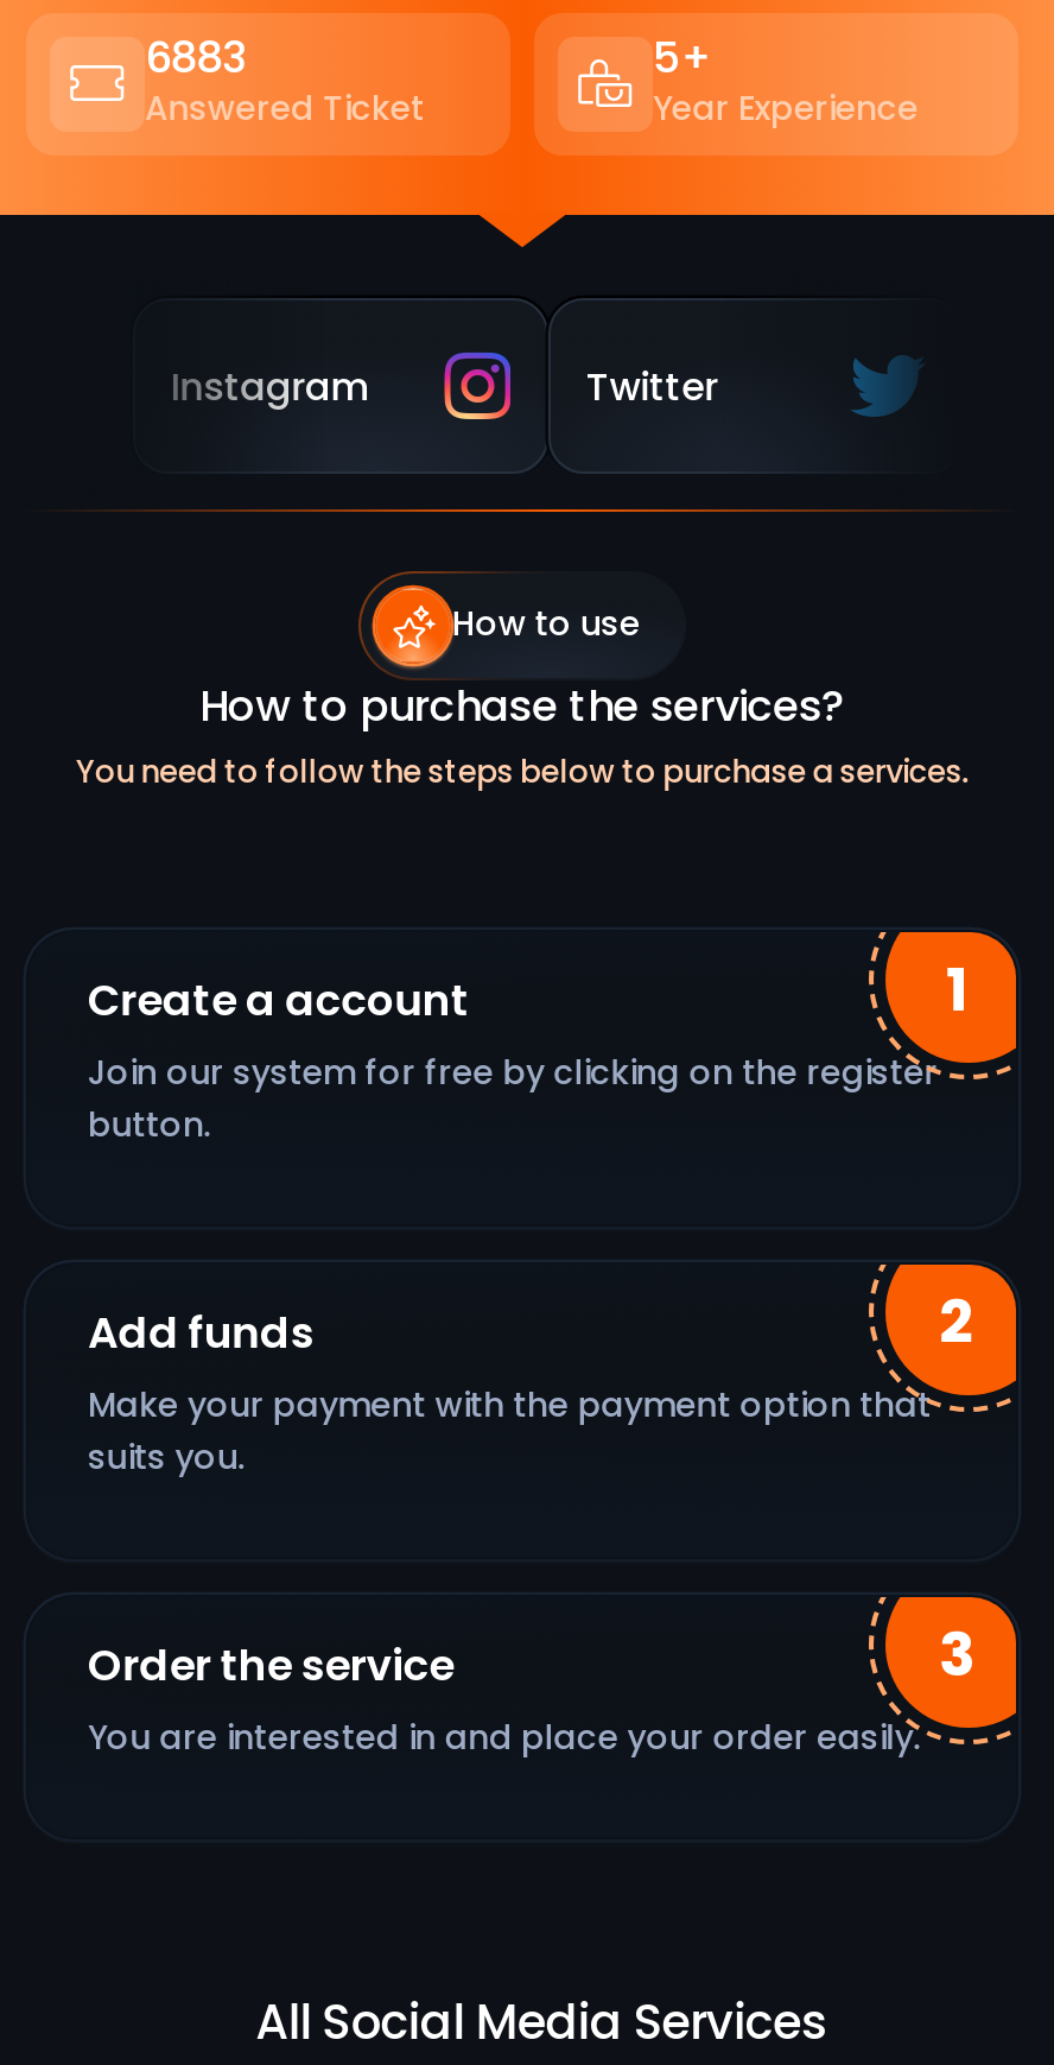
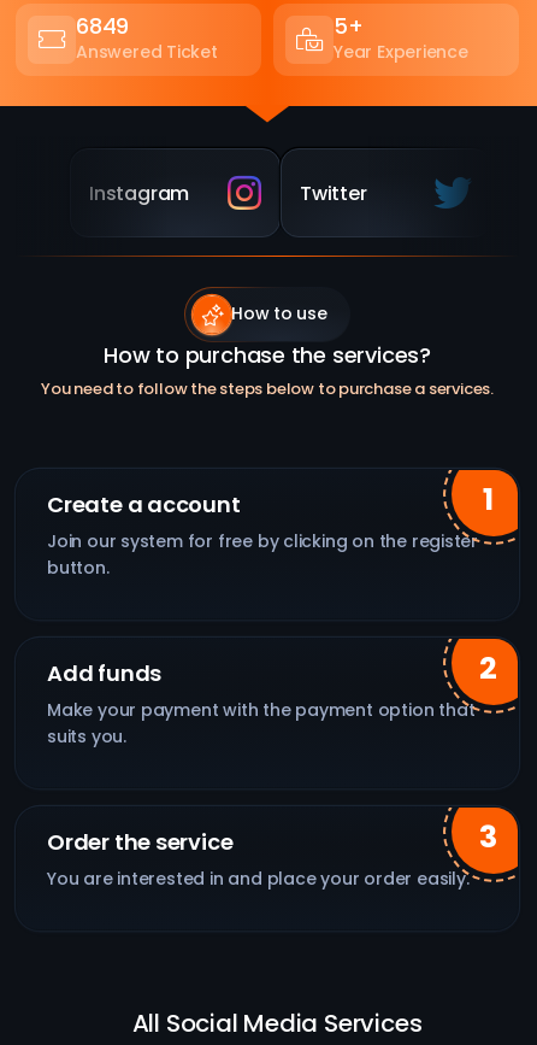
- 6883
+ 6849
